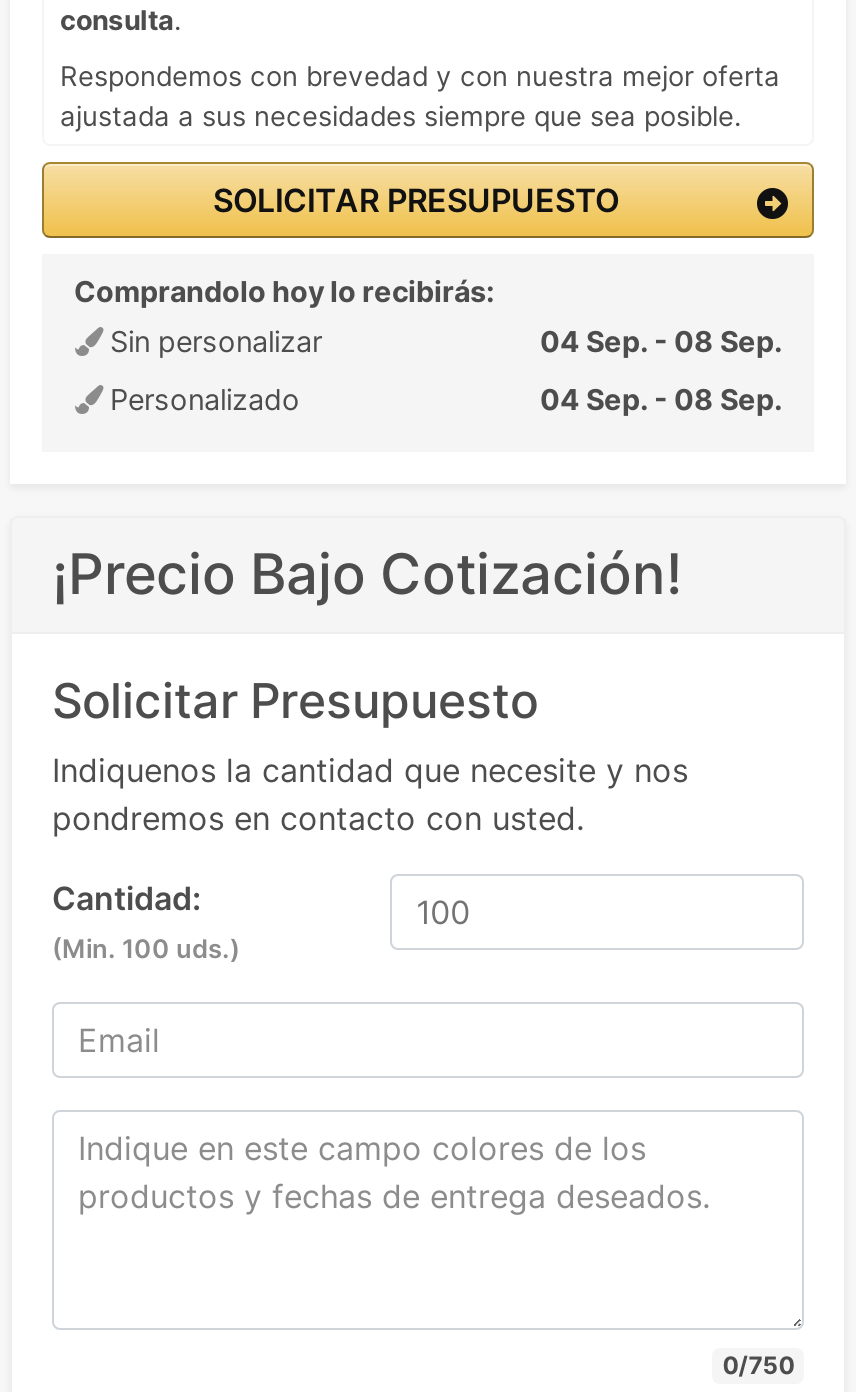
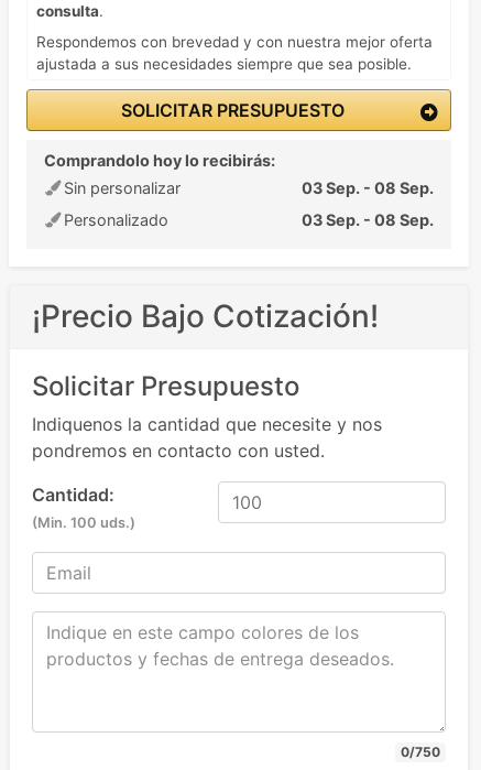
- 04 Sep. - 08 Sep.
+ 03 Sep. - 08 Sep.

- 04 Sep. - 08 Sep.
+ 03 Sep. - 08 Sep.
